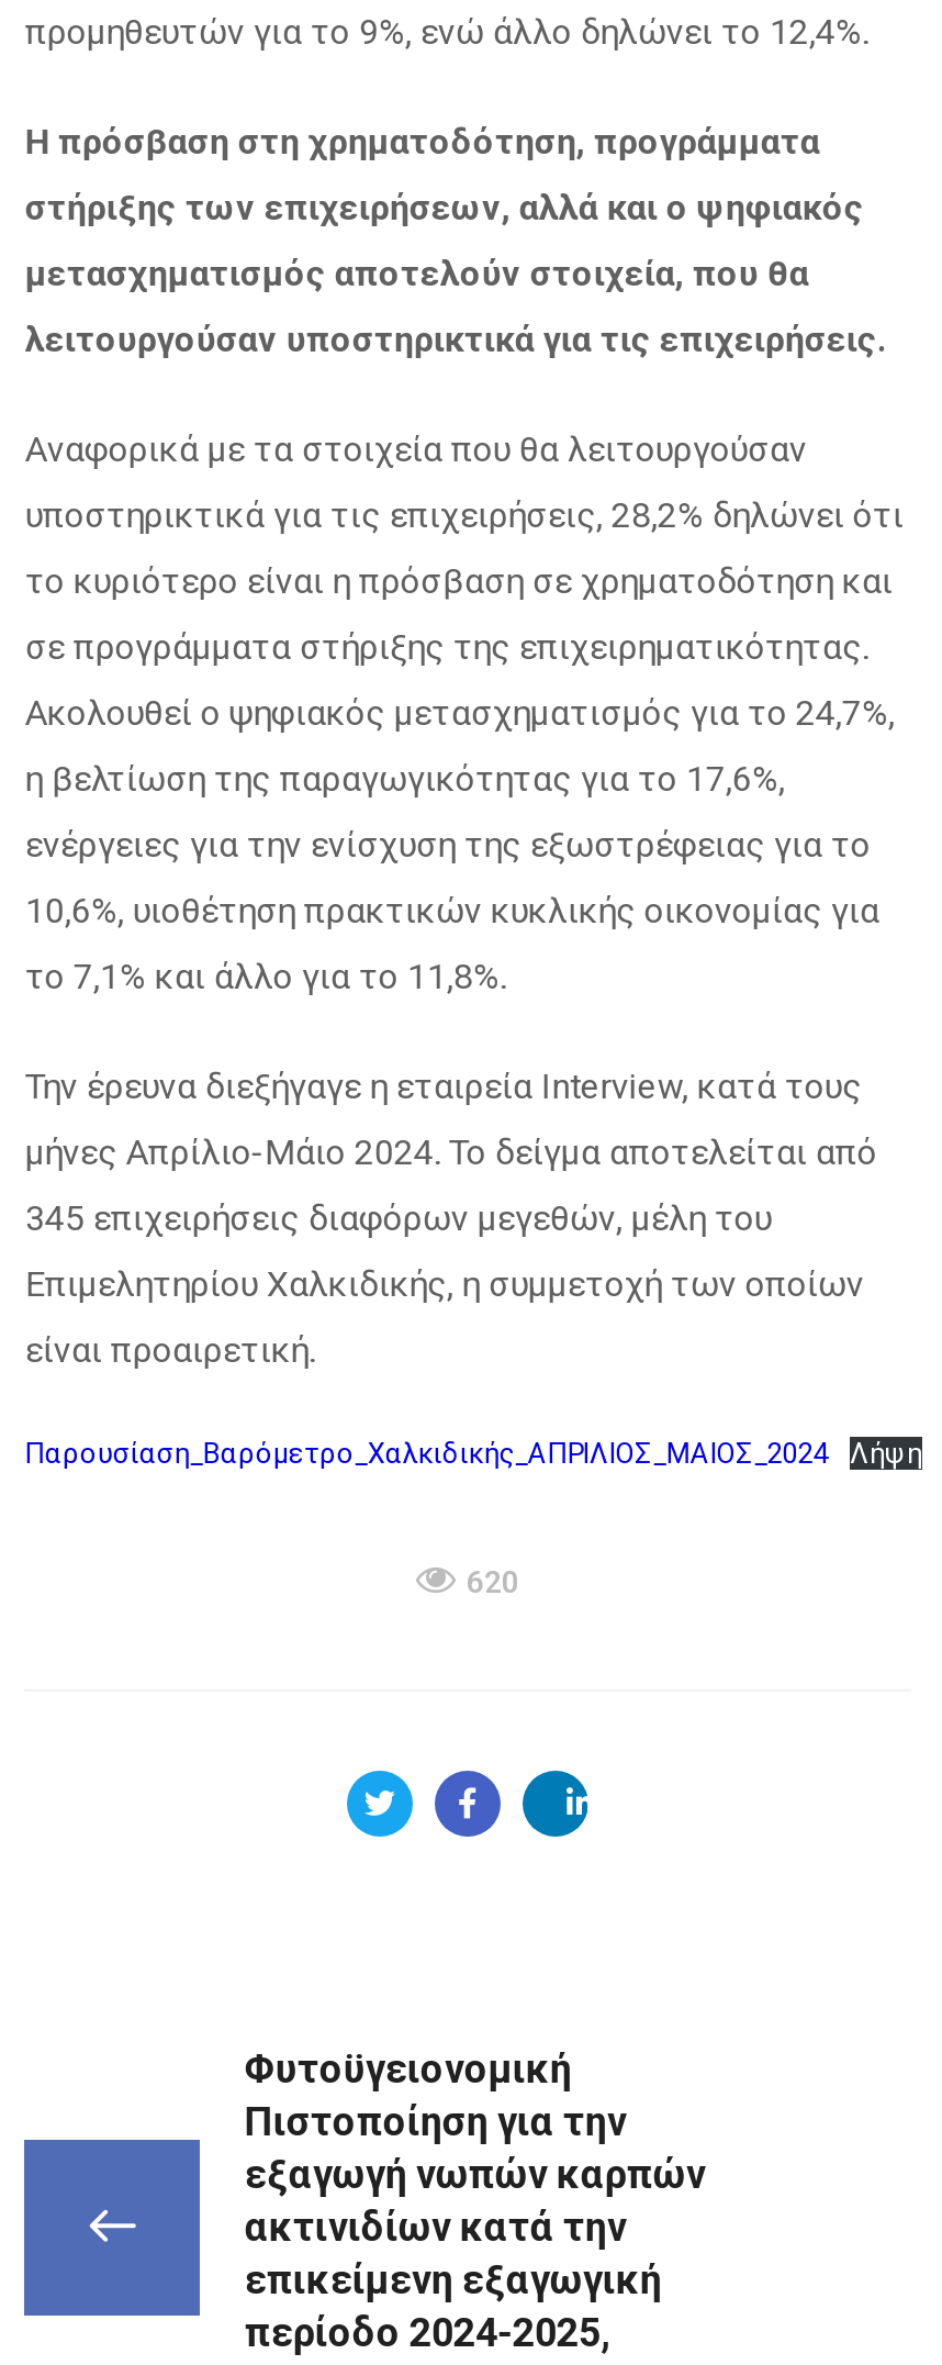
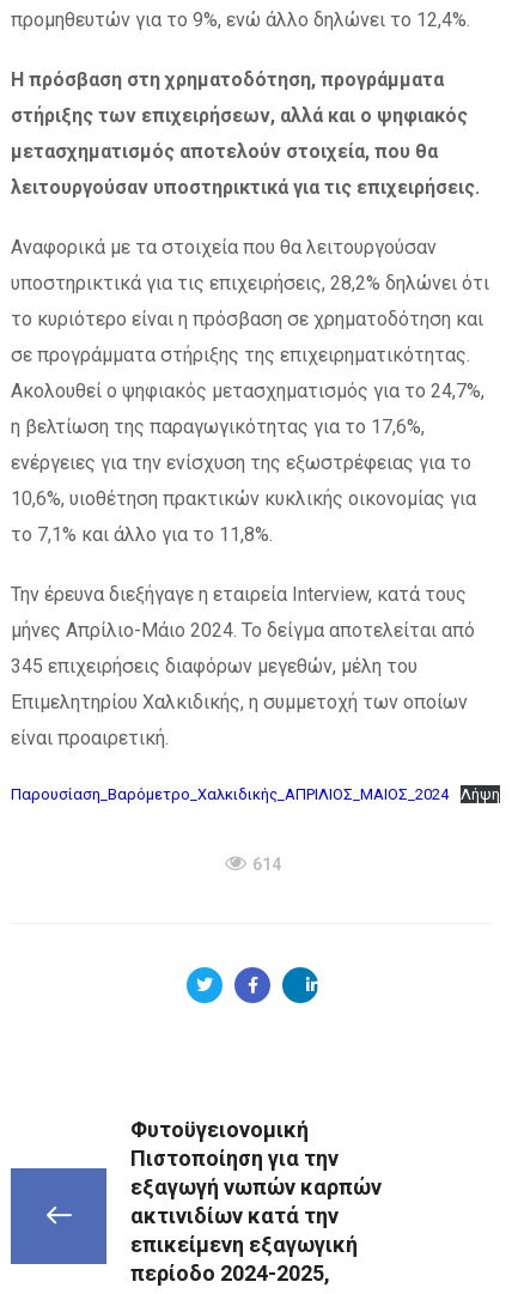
- 620
+ 614
